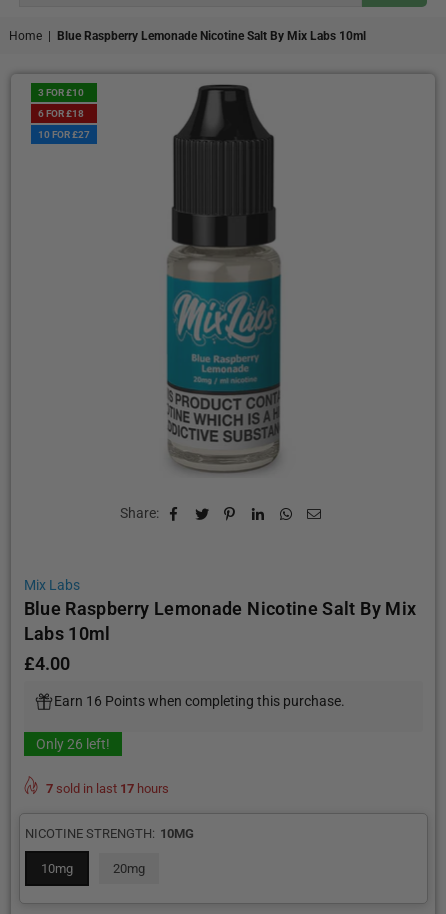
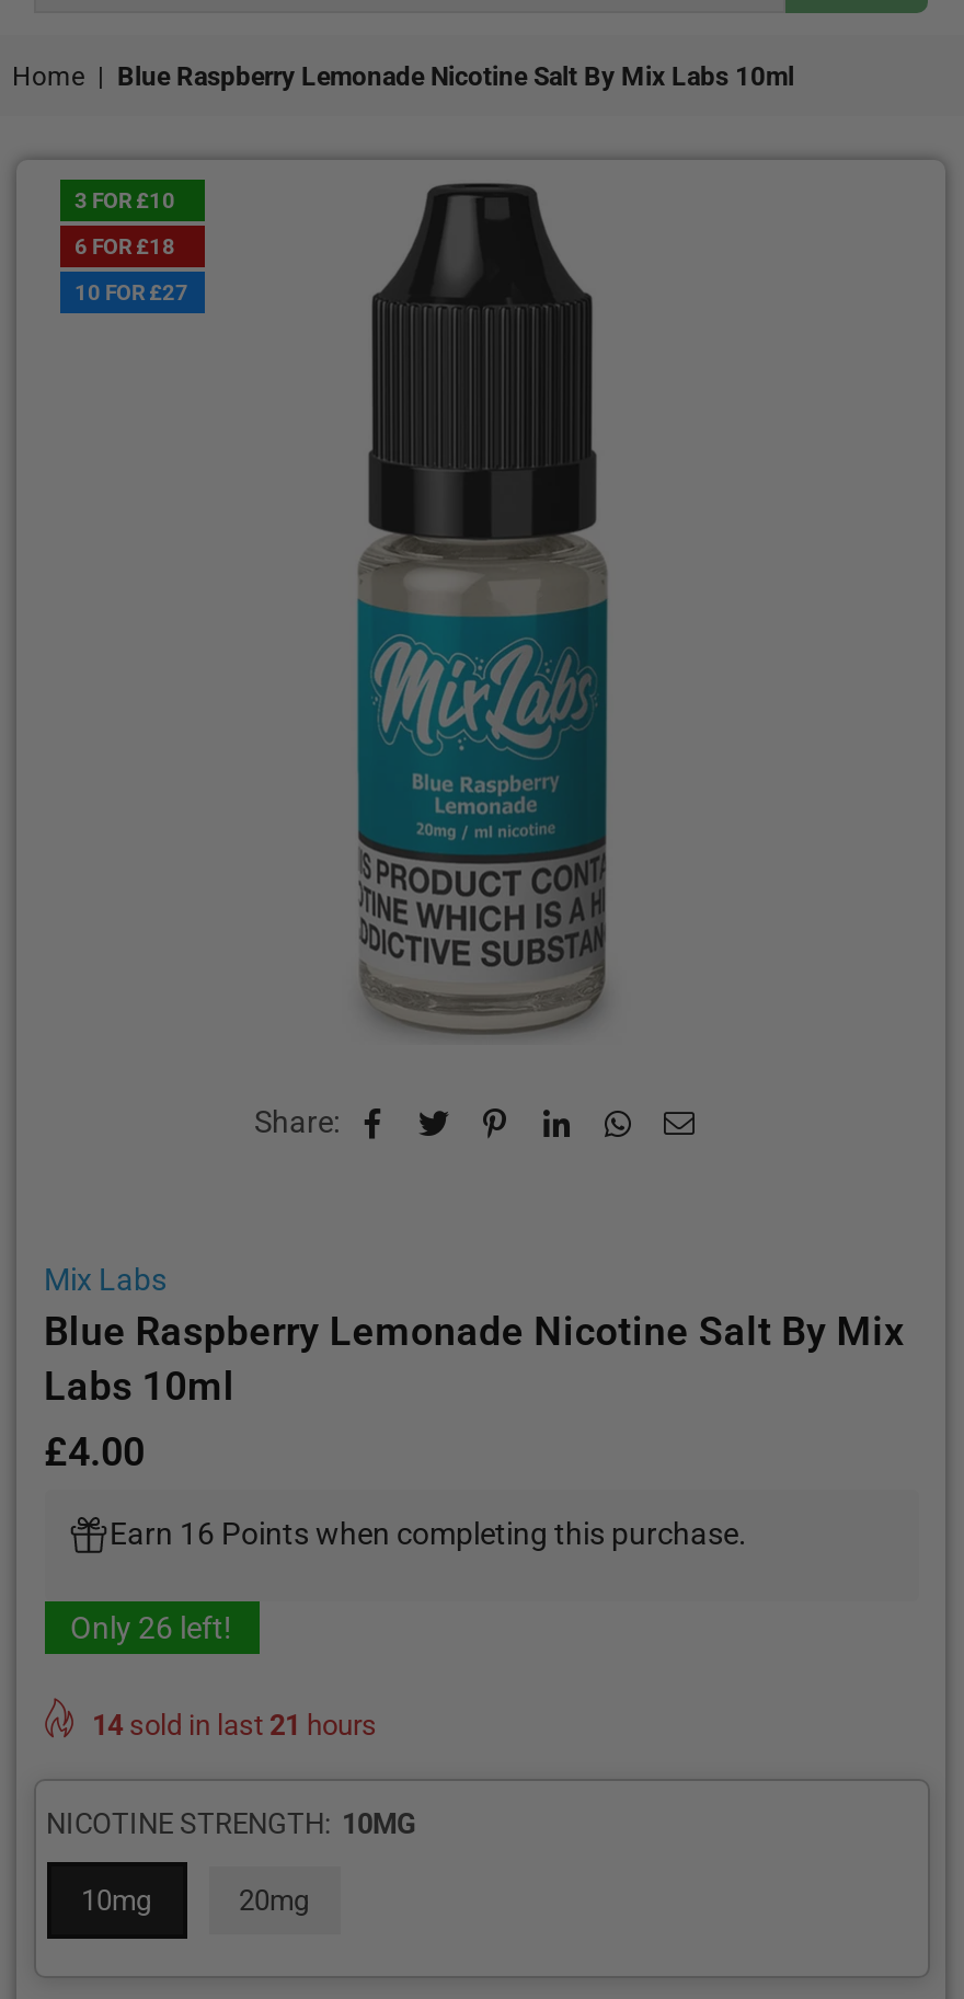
- 7 sold in last 17 hours
+ 14 sold in last 21 hours
